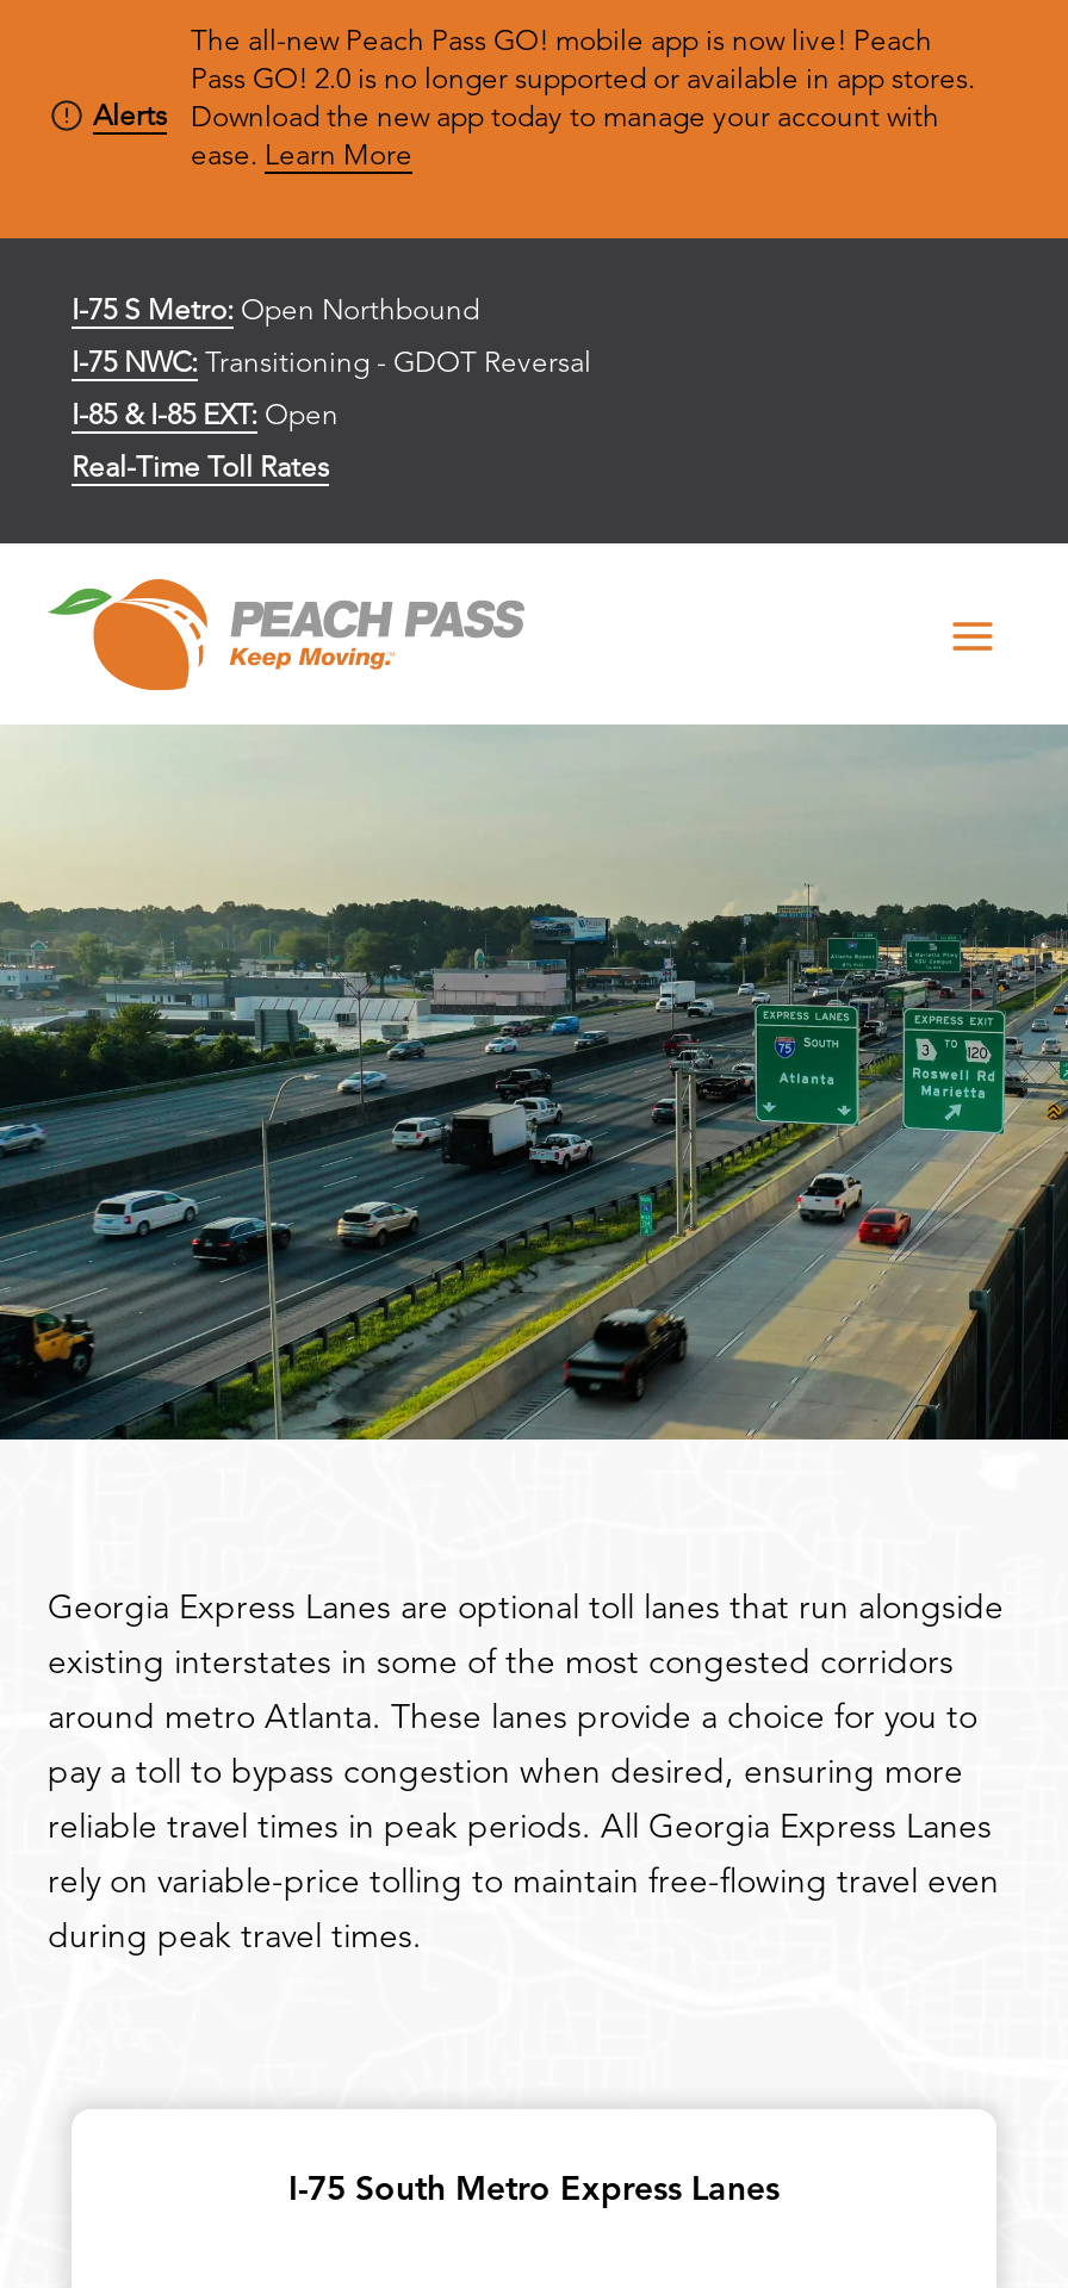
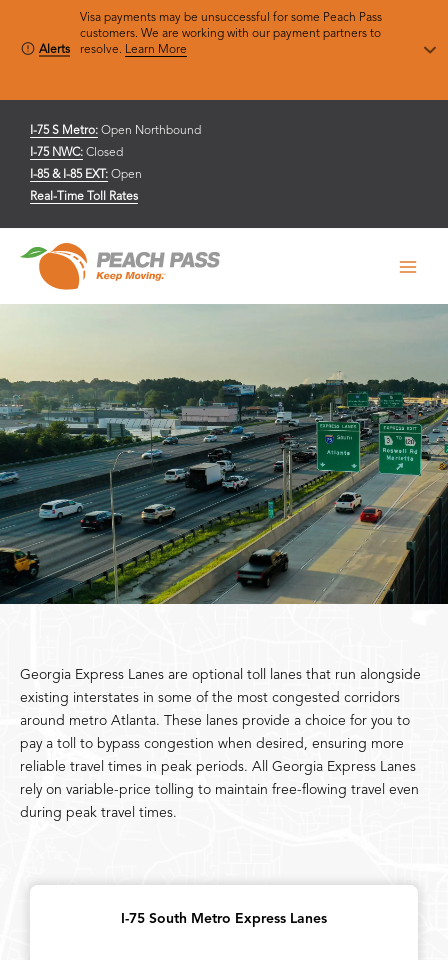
- The all-new Peach Pass GO! mobile app is now live! Peach
- Pass GO! 2.0 is no longer supported or available in app stores.
- Download the new app today to manage your account with
- ease. Learn More
+ Visa payments may be unsuccessful for some Peach Pass
+ customers. We are working with our payment partners to
+ resolve. Learn More

- I-75 NWC: Transitioning - GDOT Reversal
+ I-75 NWC: Closed
